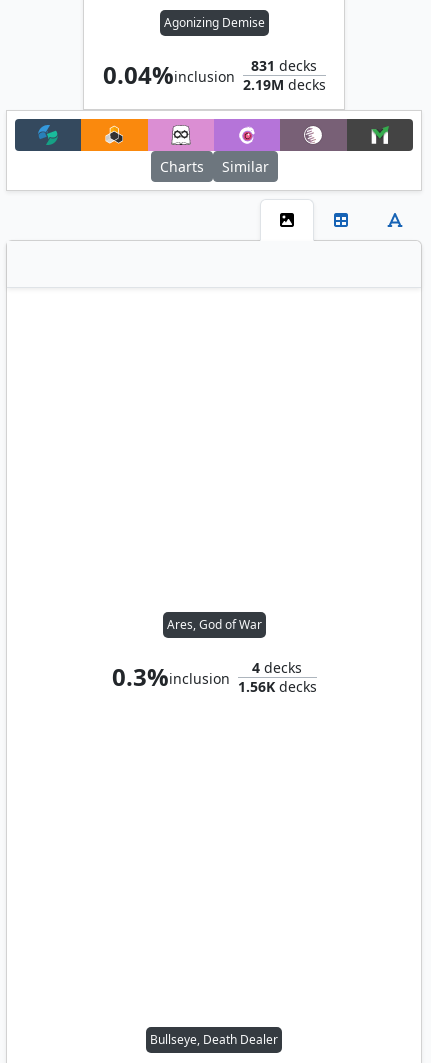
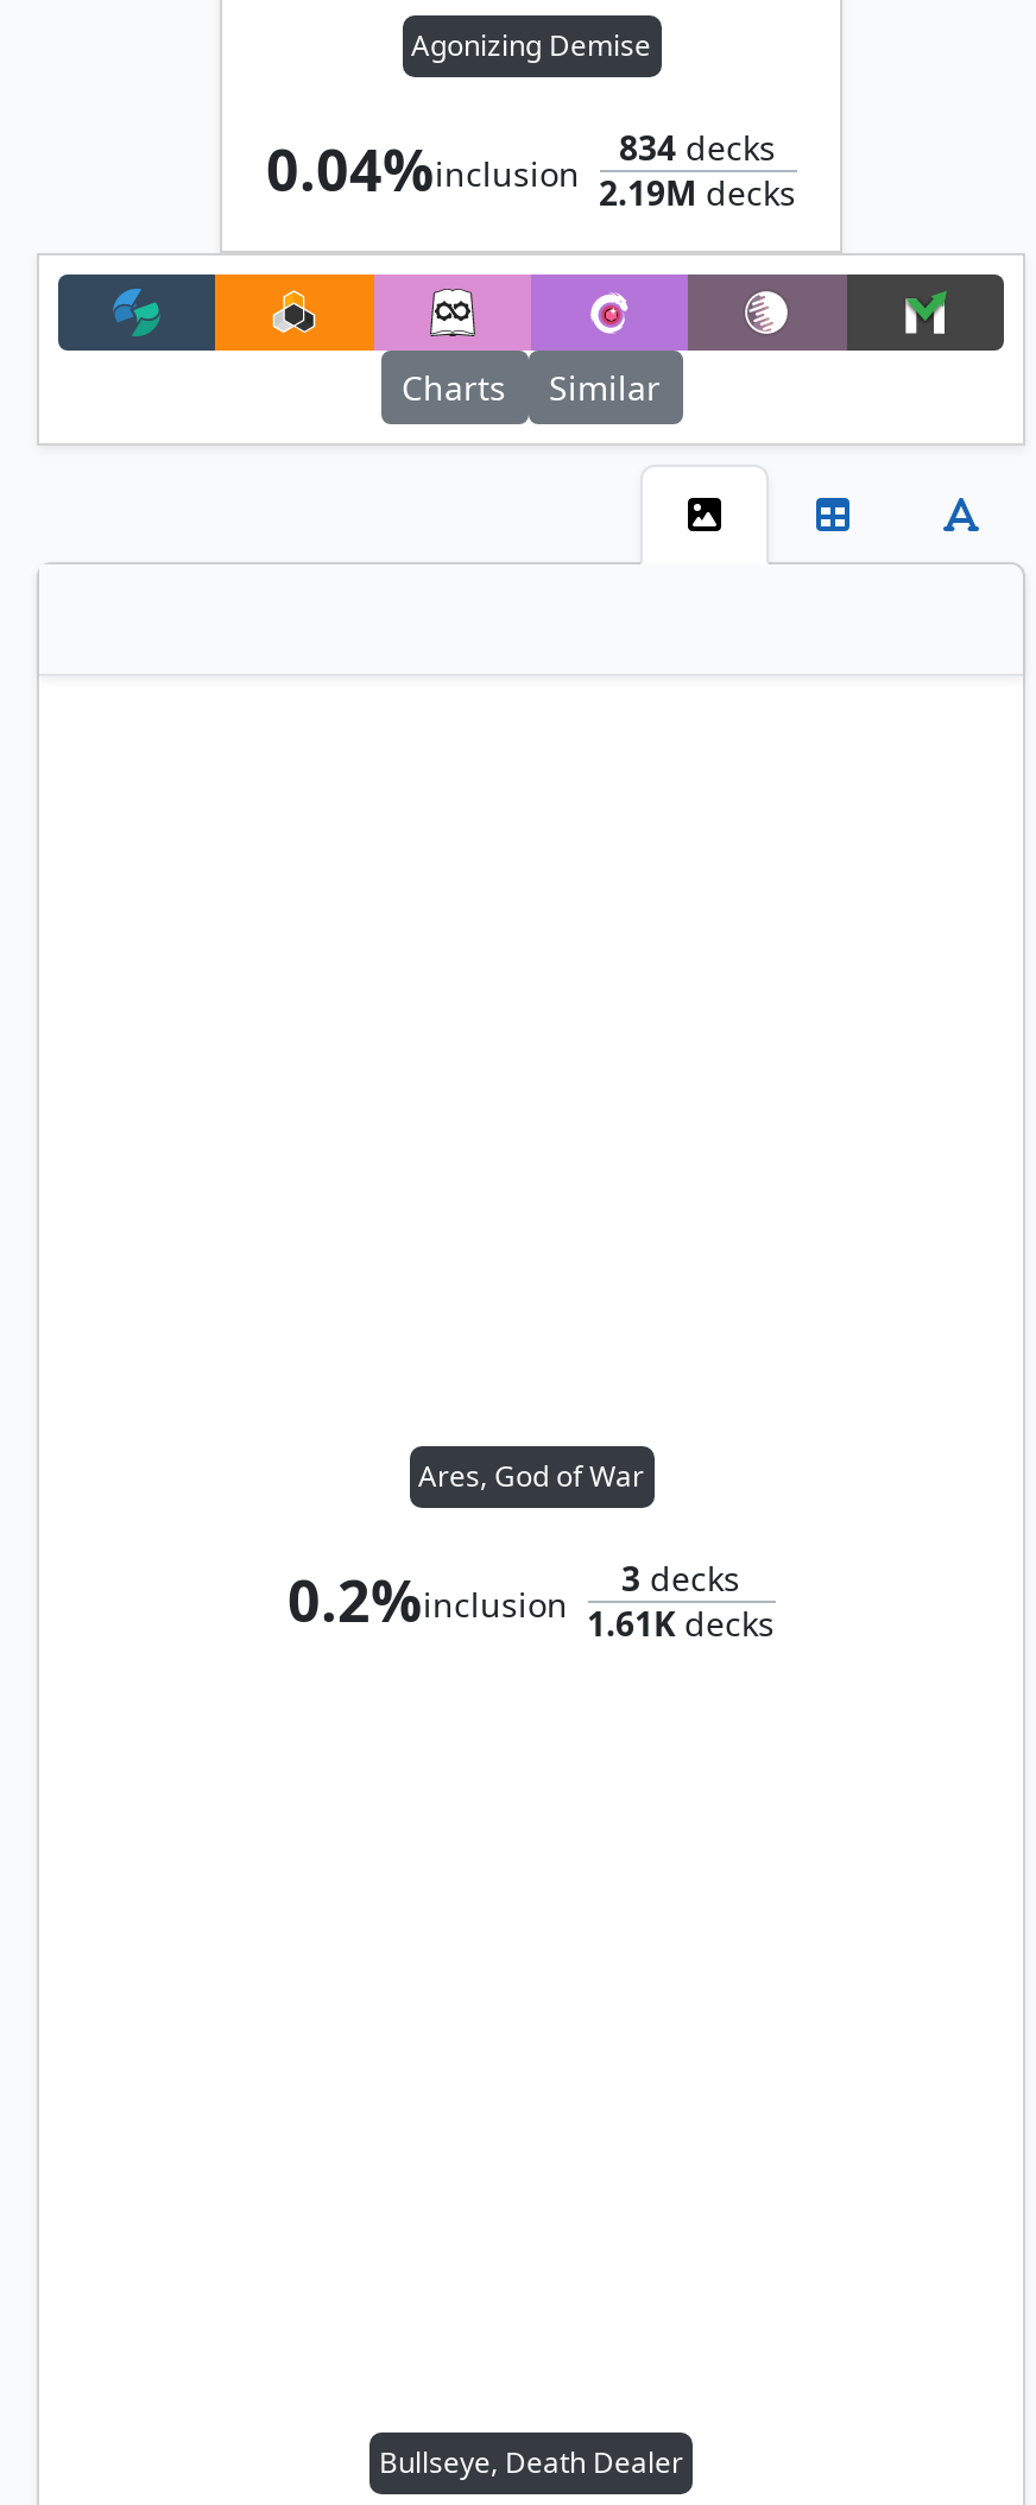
- 0.04%inclusion 2.19M decks 831 decks
+ 0.04%inclusion 2.19M decks 834 decks

- 0.3%inclusion
+ 0.2%inclusion

- 4 decks
+ 3 decks

- 1.56K decks
+ 1.61K decks
